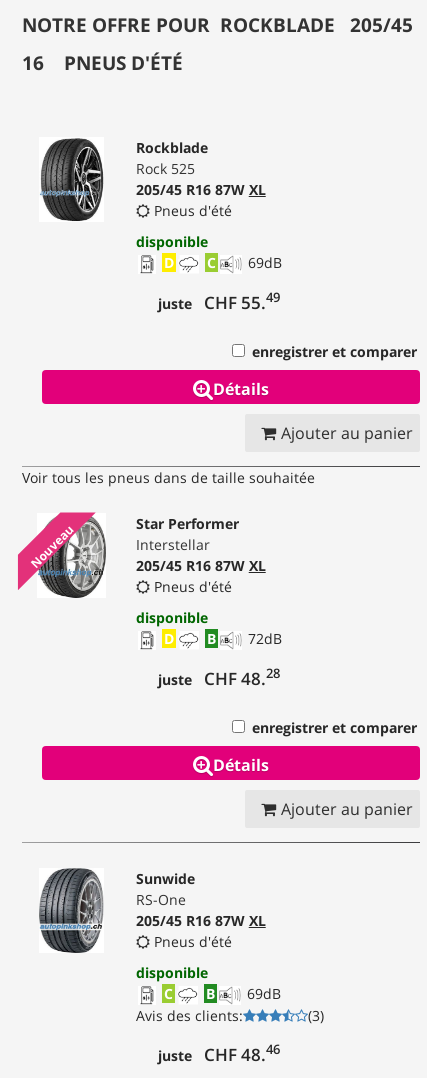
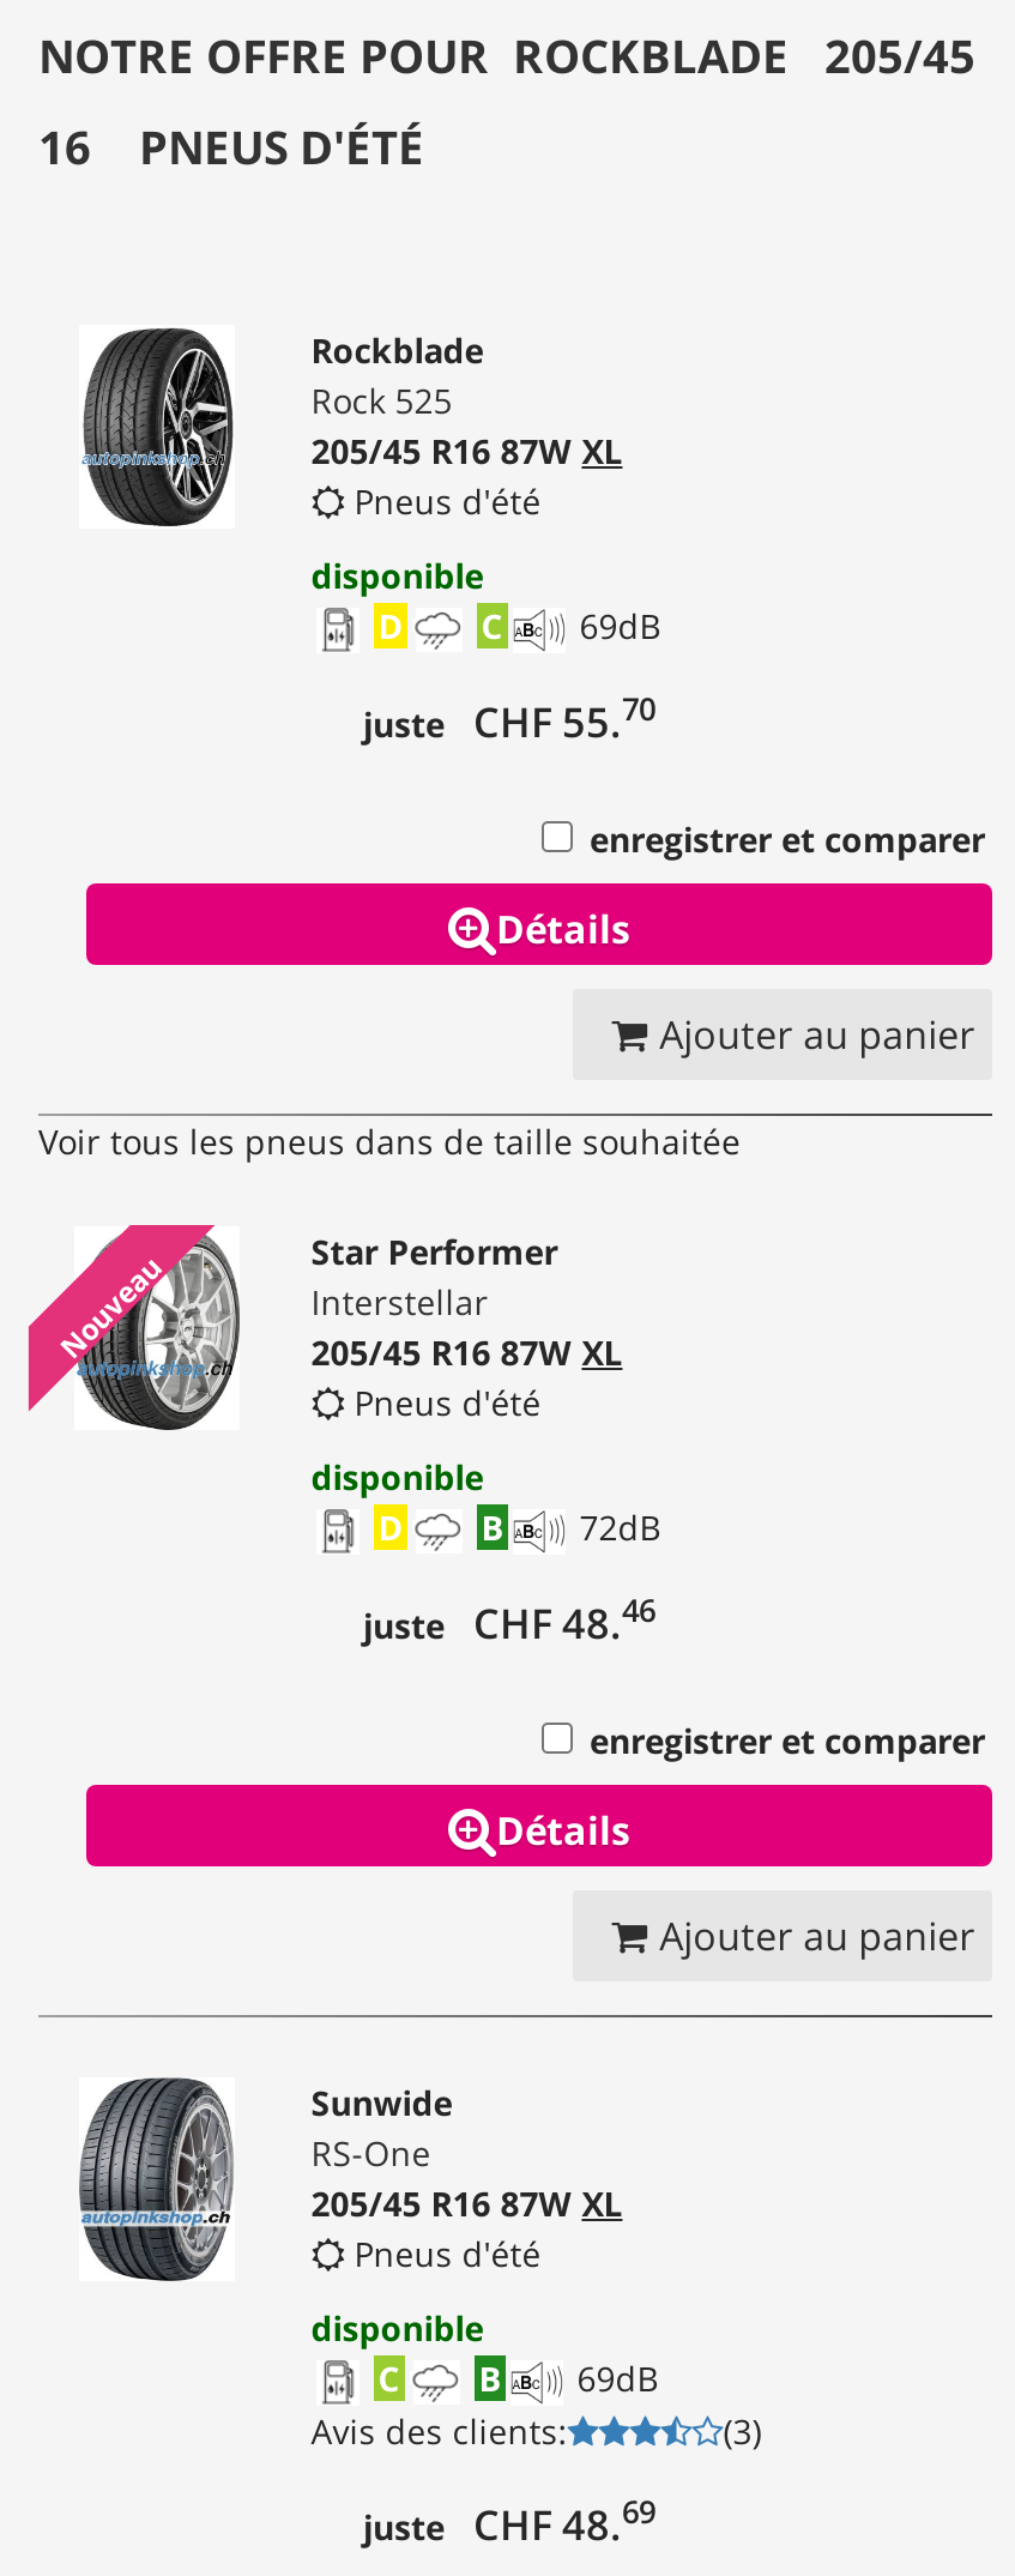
- juste CHF 55.49
+ juste CHF 55.70

- juste CHF 48.28
+ juste CHF 48.46

- juste CHF 48.46
+ juste CHF 48.69
